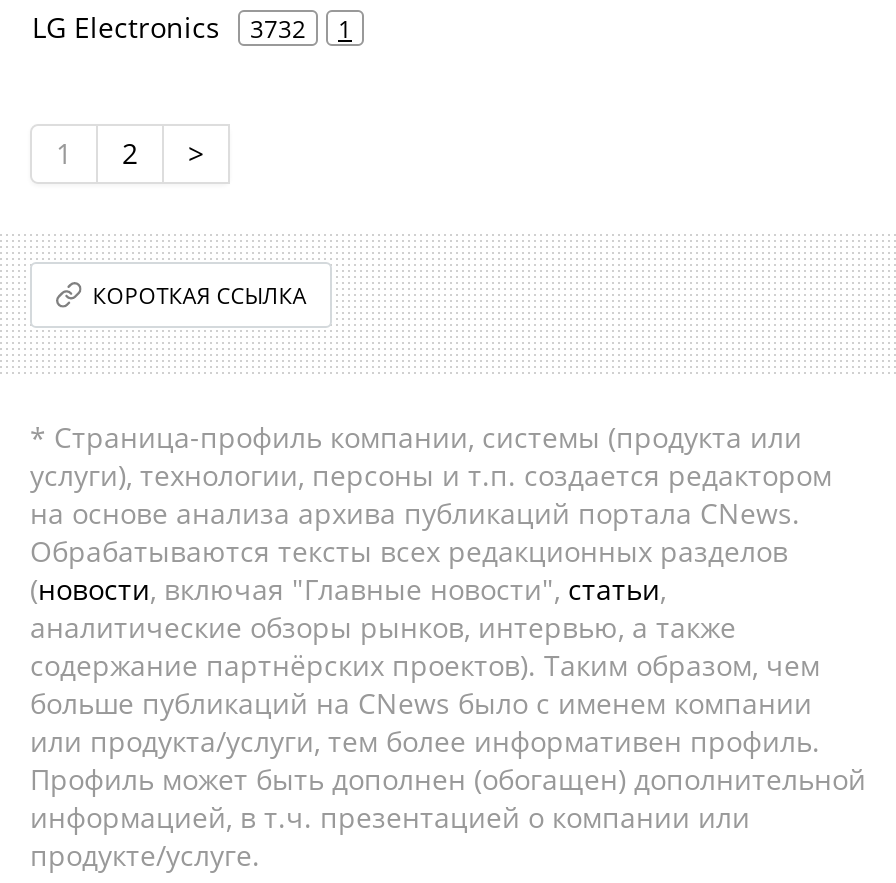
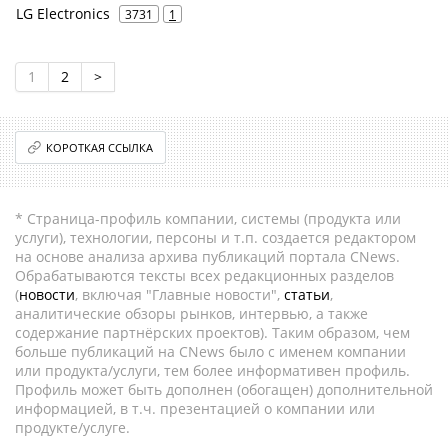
- LG Electronics 3732 1
+ LG Electronics 3731 1
